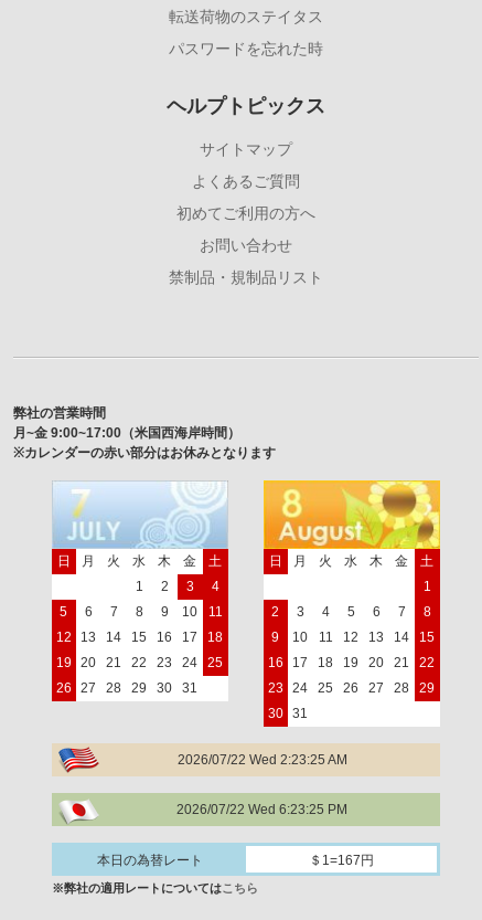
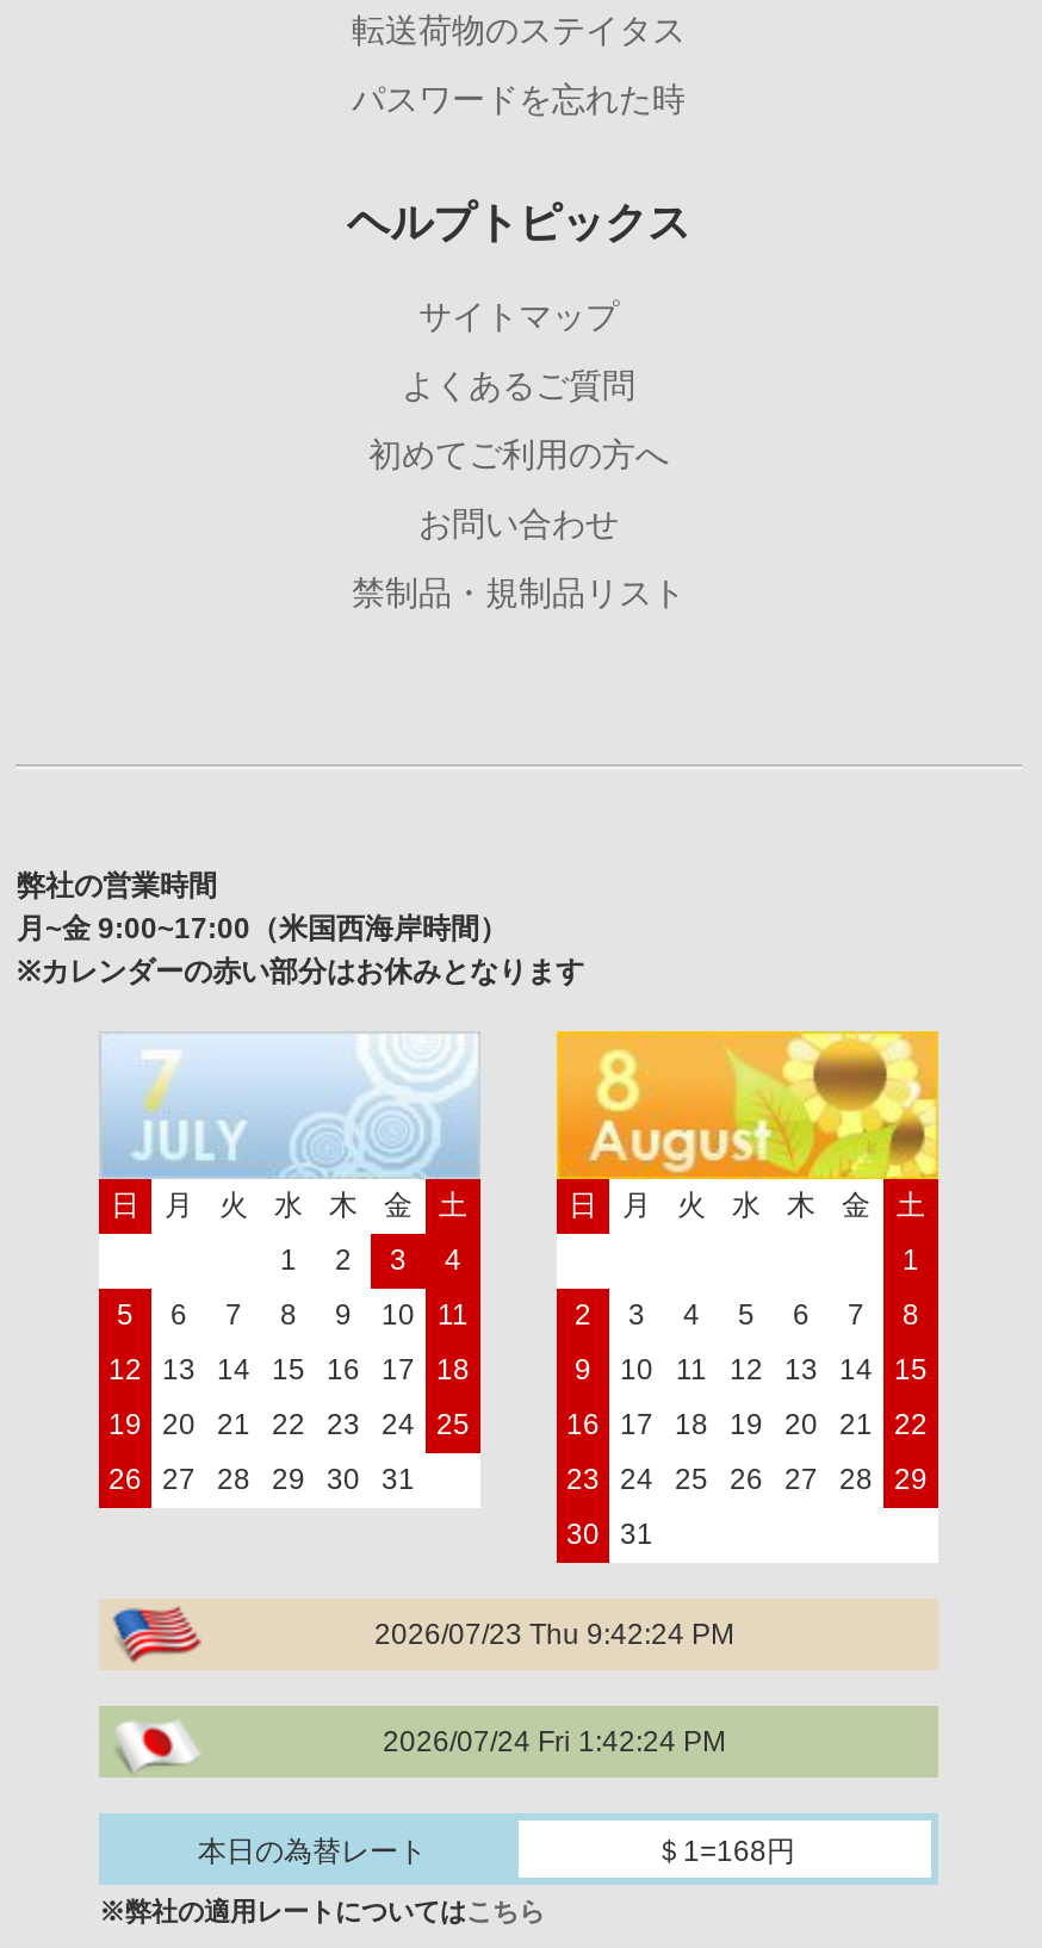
- 2026/07/22 Wed 2:23:25 AM
+ 2026/07/23 Thu 9:42:24 PM

- 2026/07/22 Wed 6:23:25 PM
+ 2026/07/24 Fri 1:42:24 PM

- ＄1=167円
+ ＄1=168円
